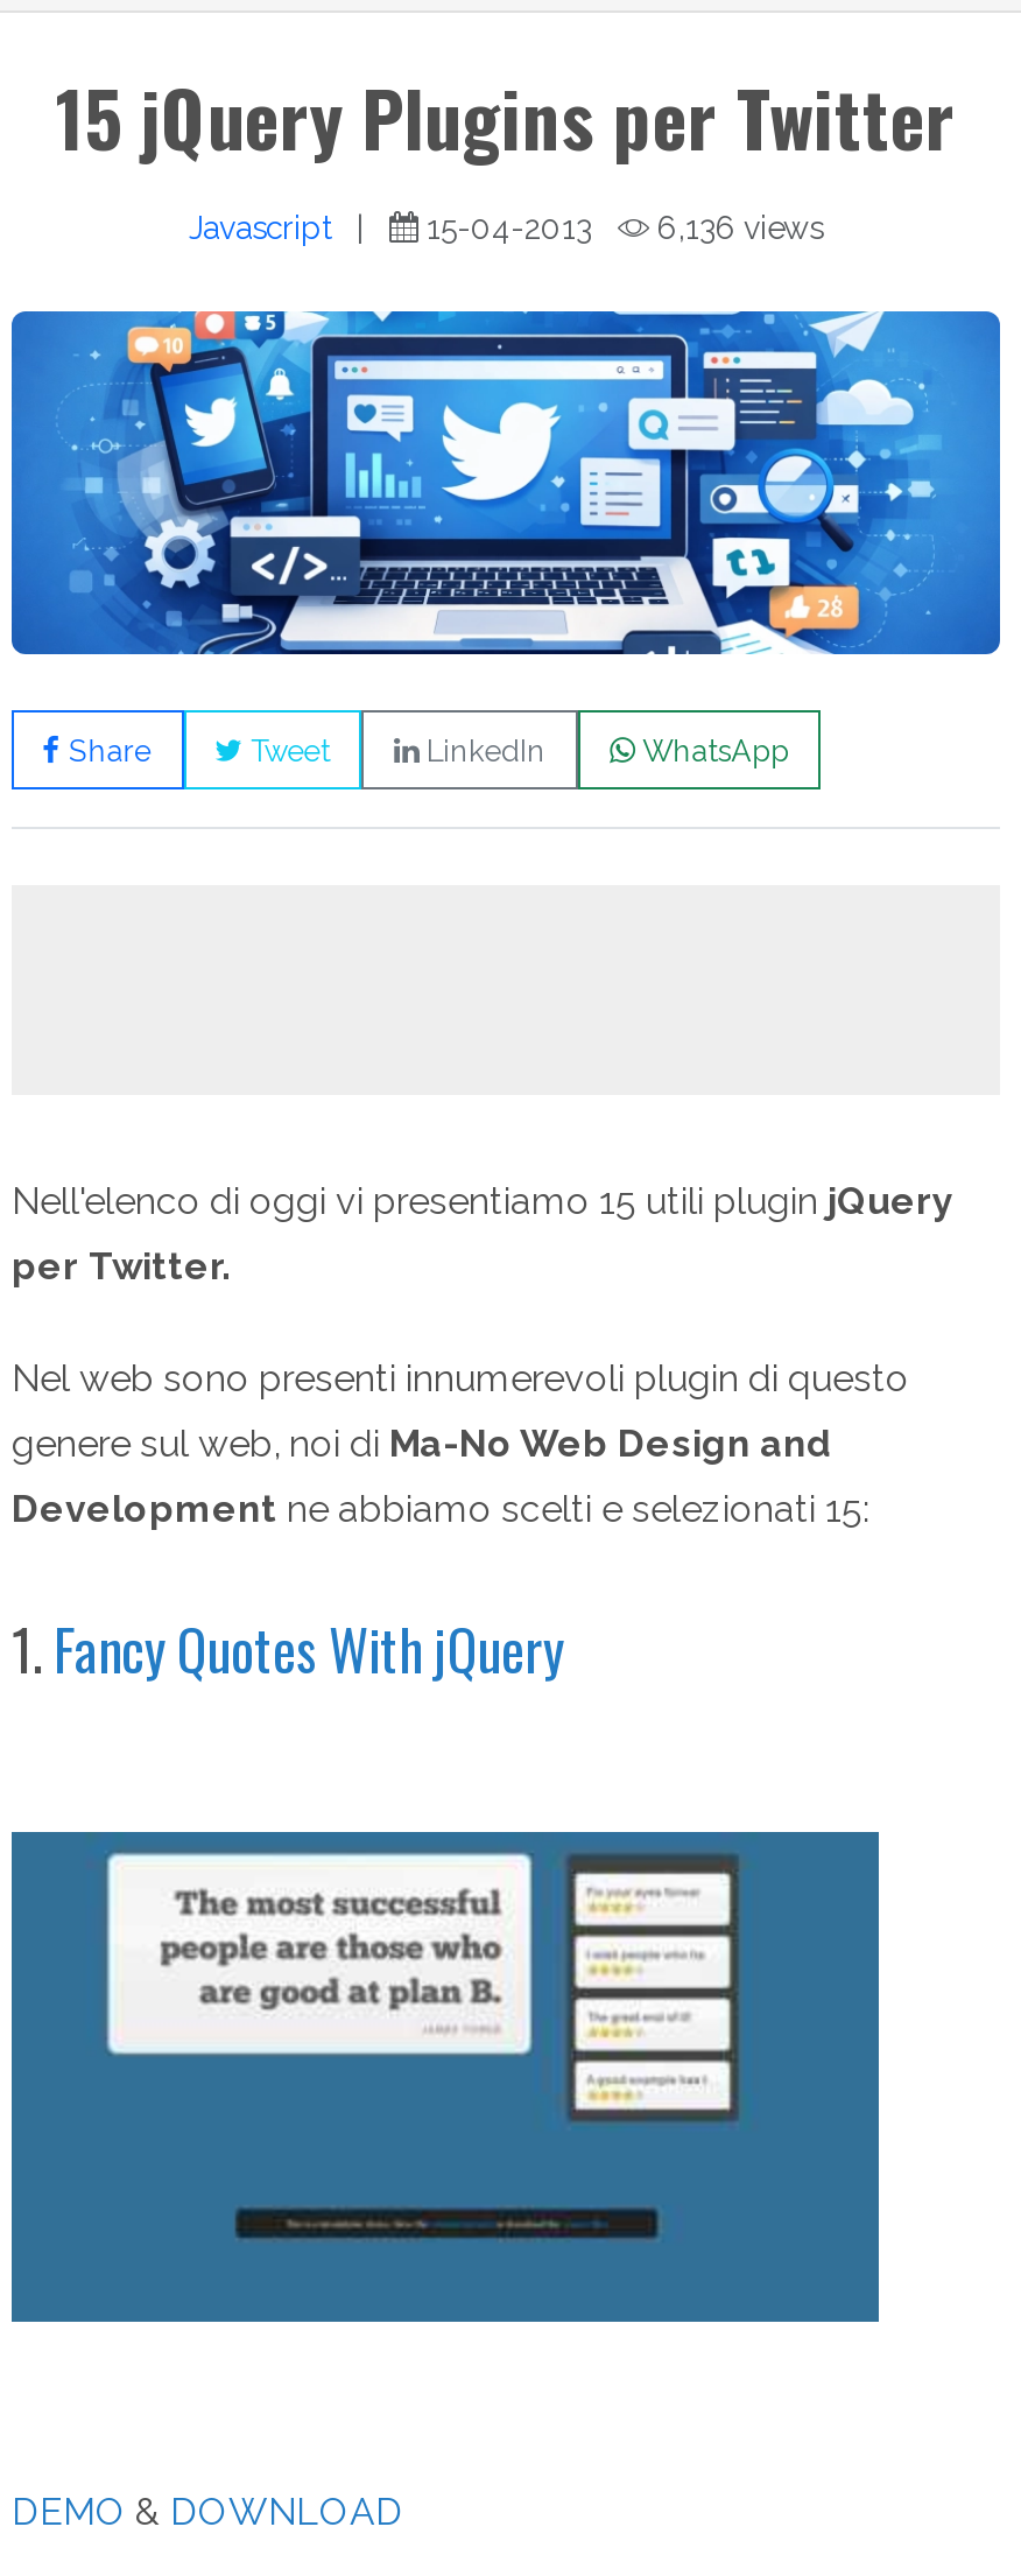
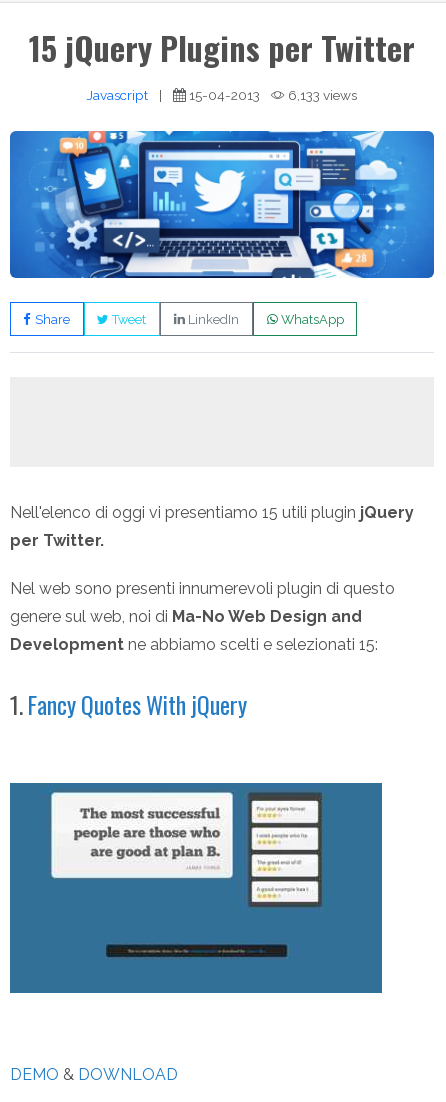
- 6,136 views
+ 6,133 views
